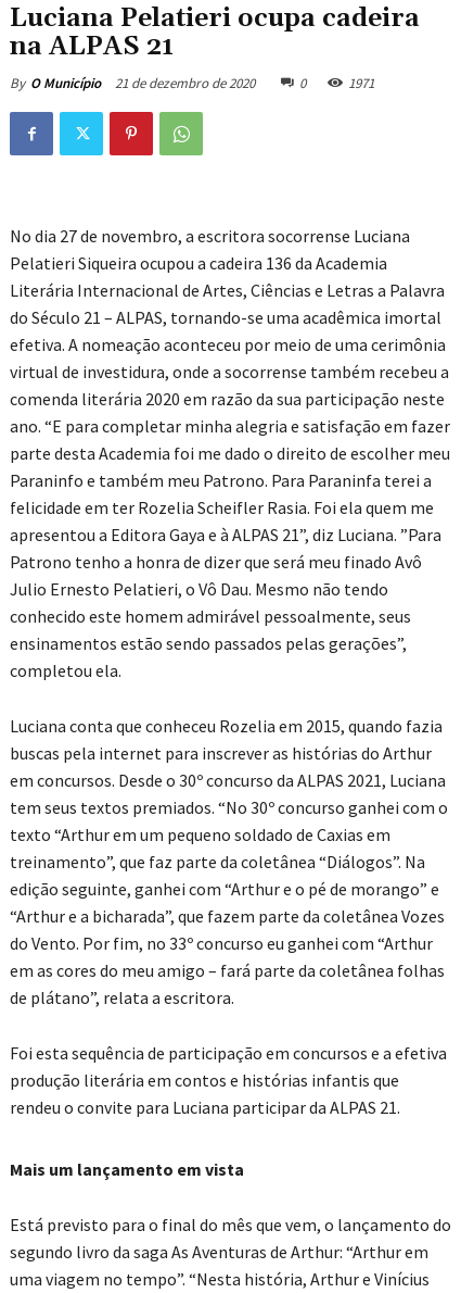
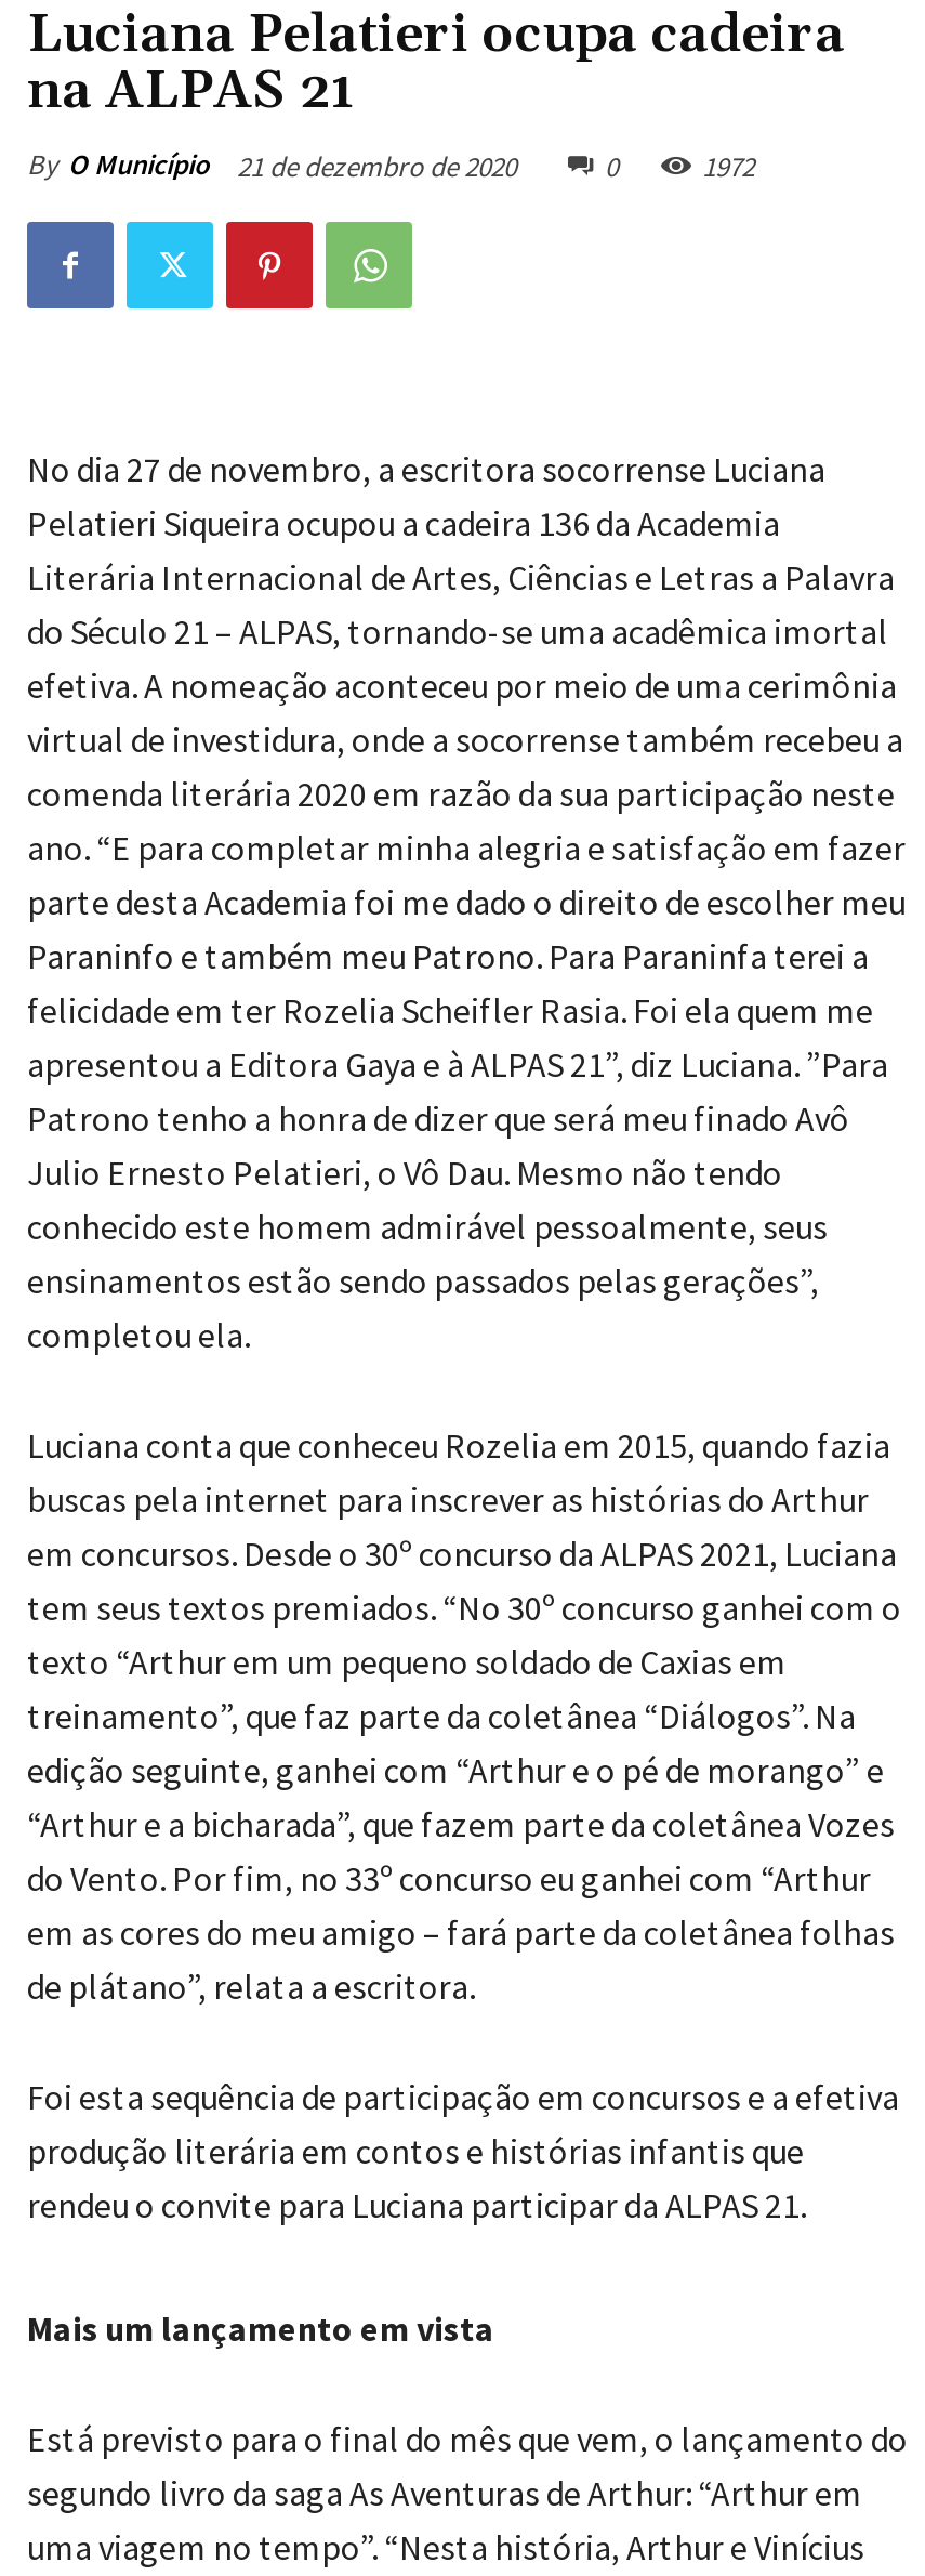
- 1971
+ 1972
